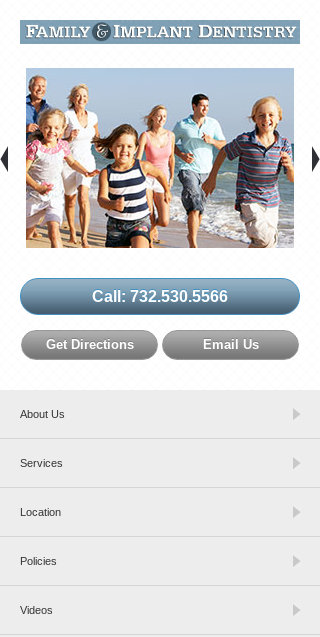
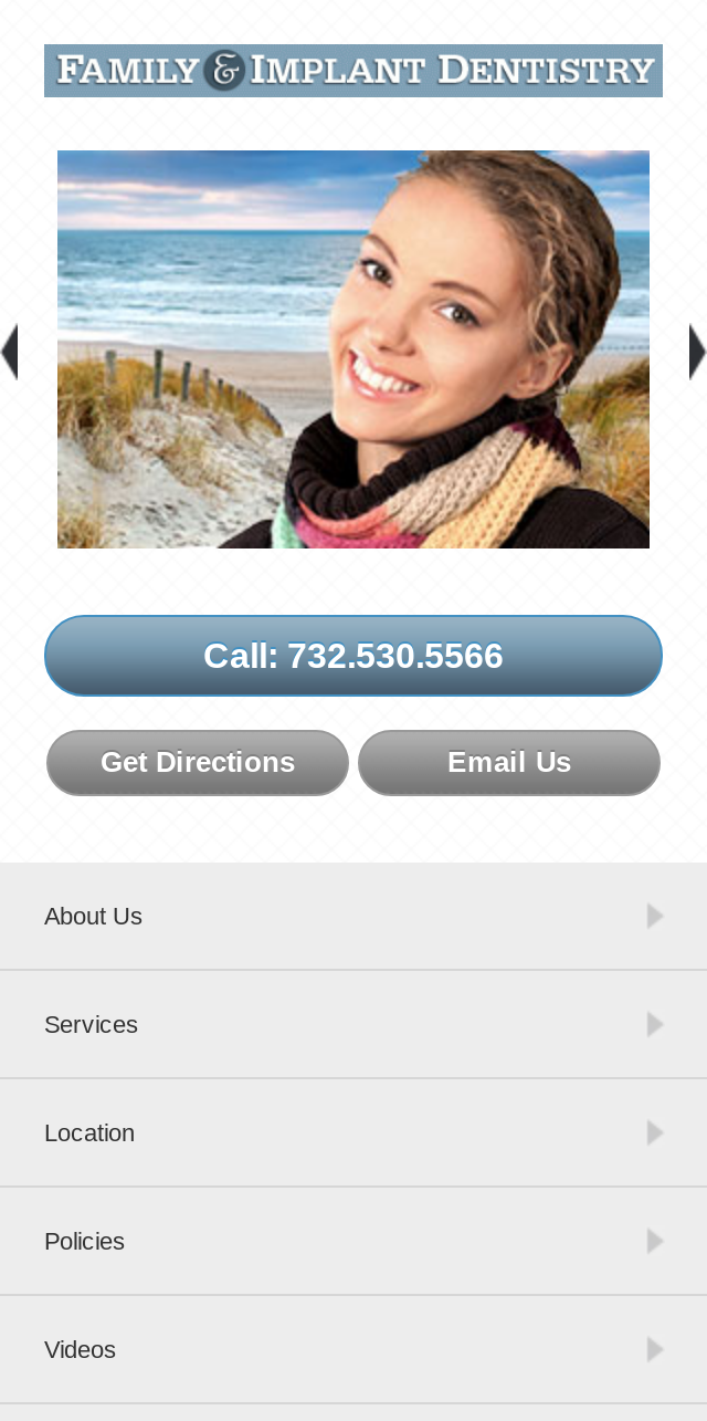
- [image]
+ [image]
